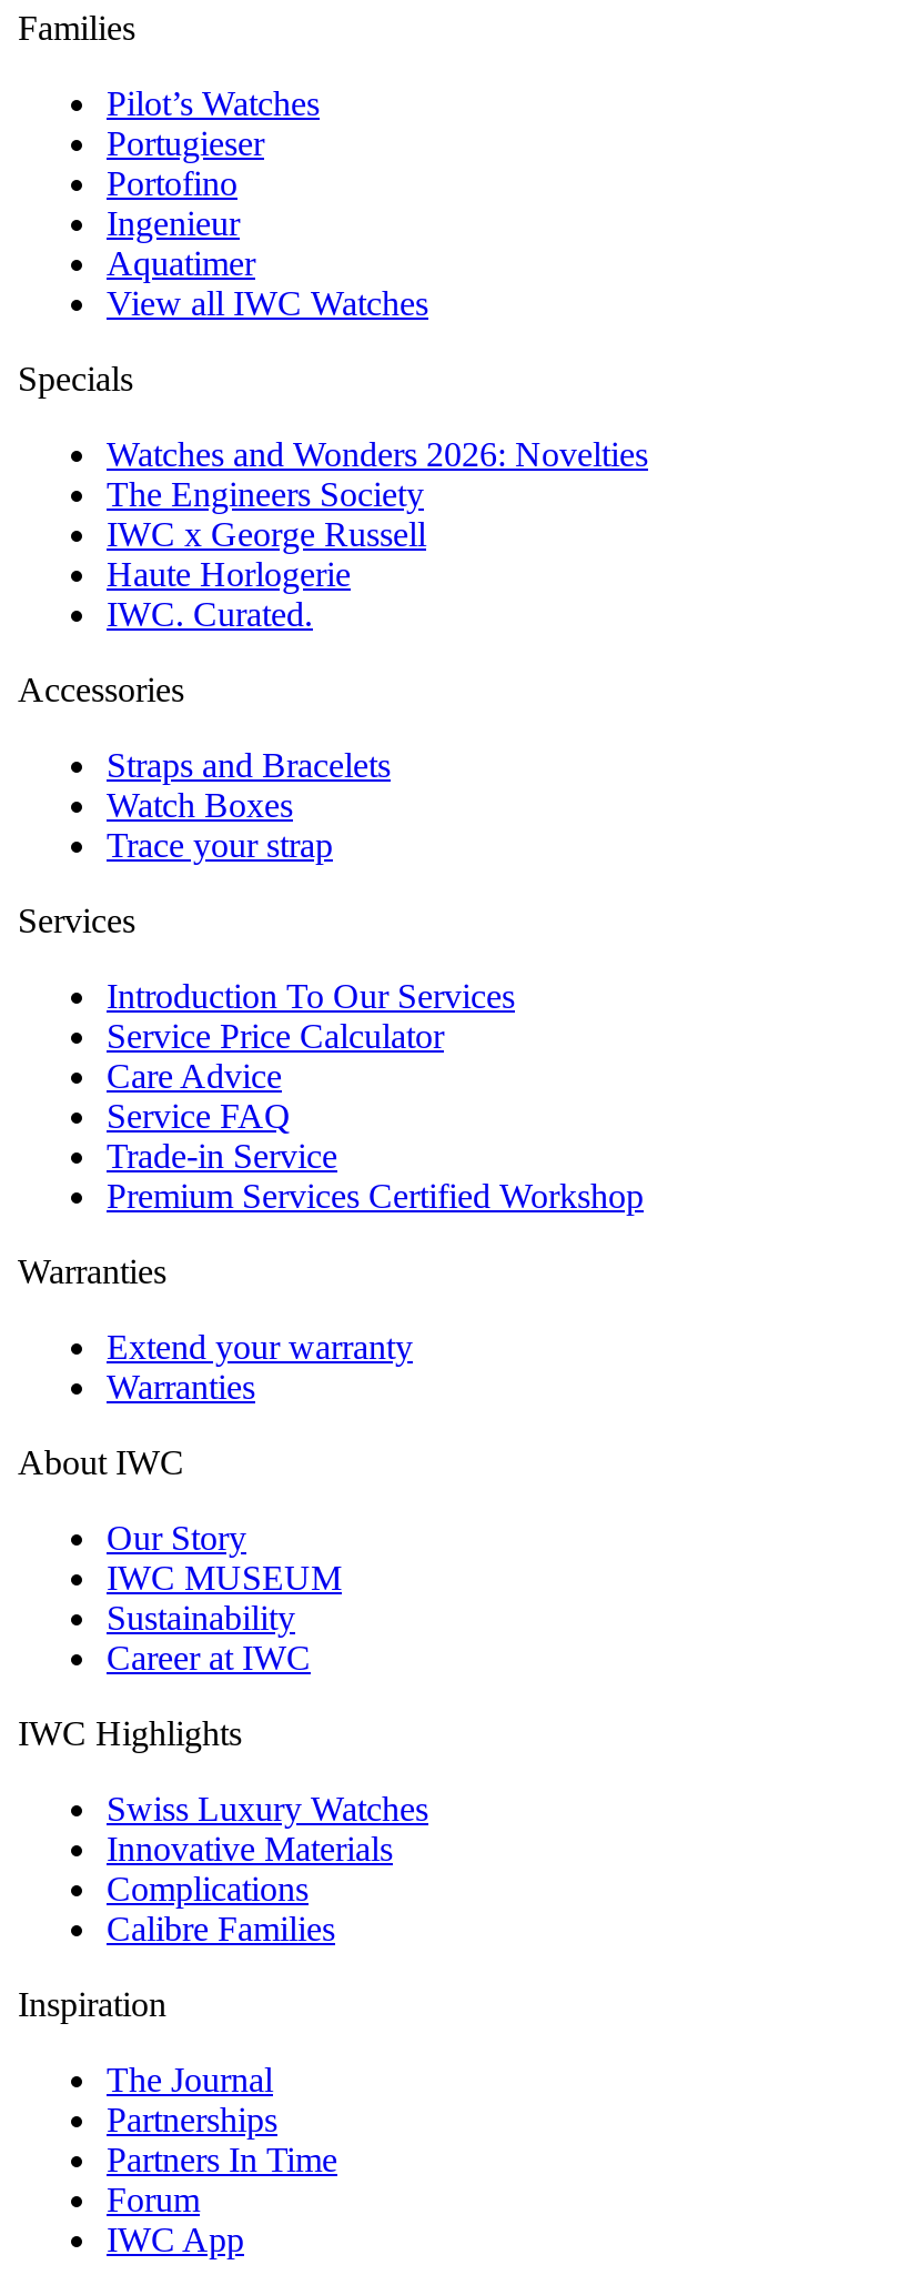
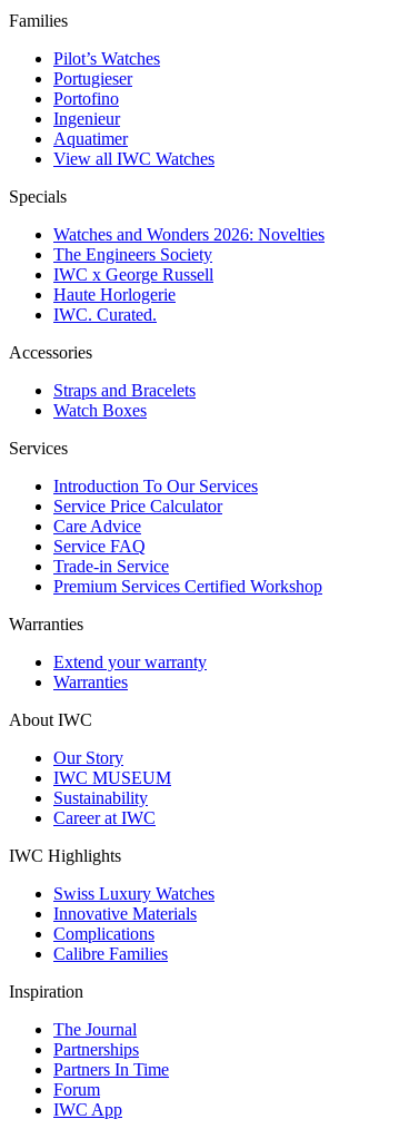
- Trace your strap
